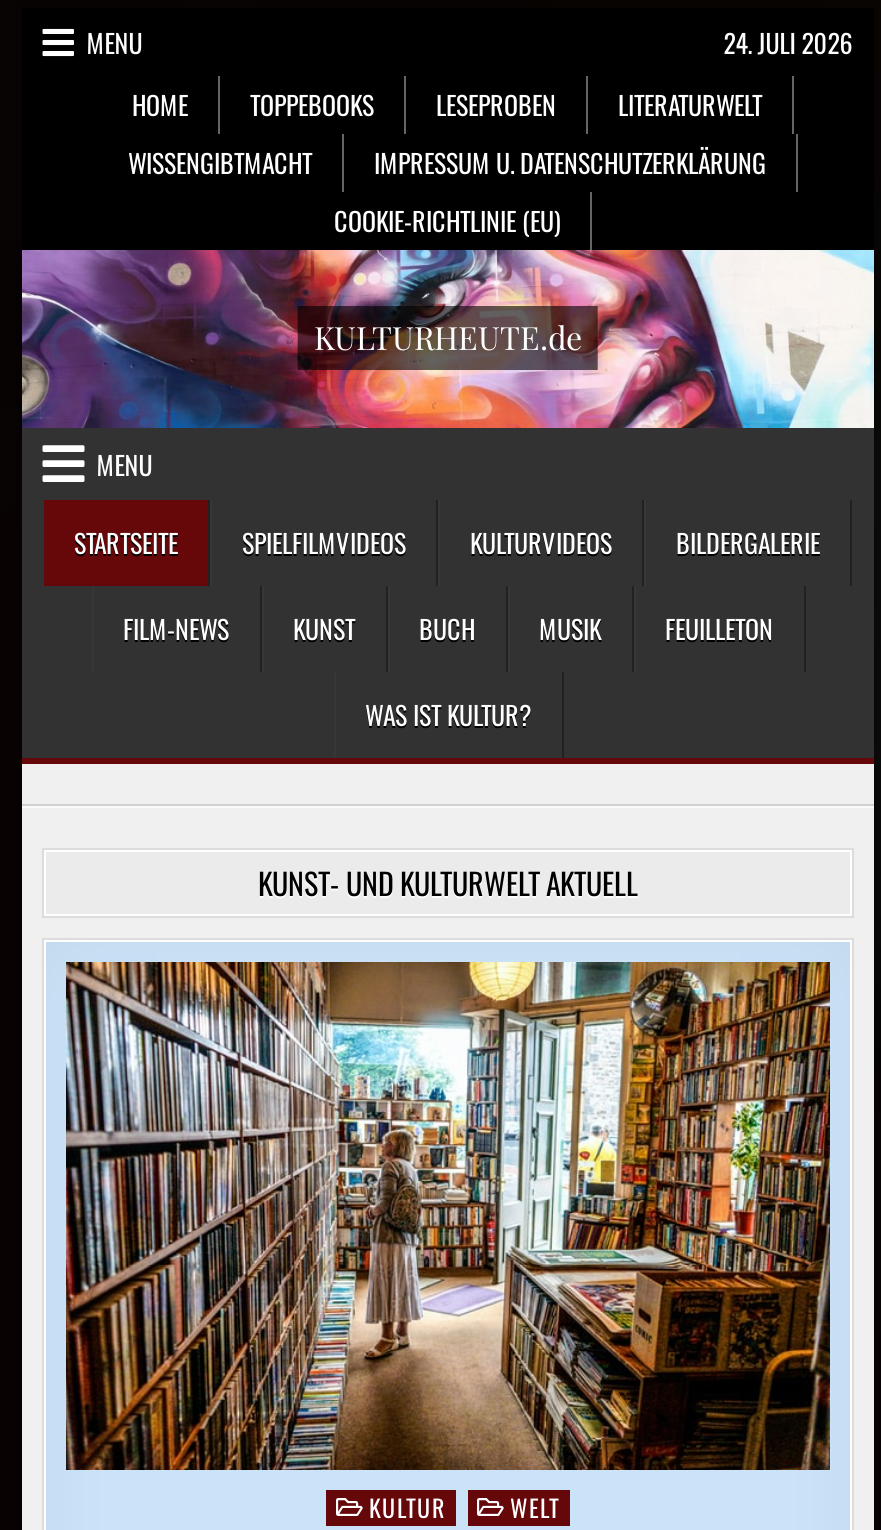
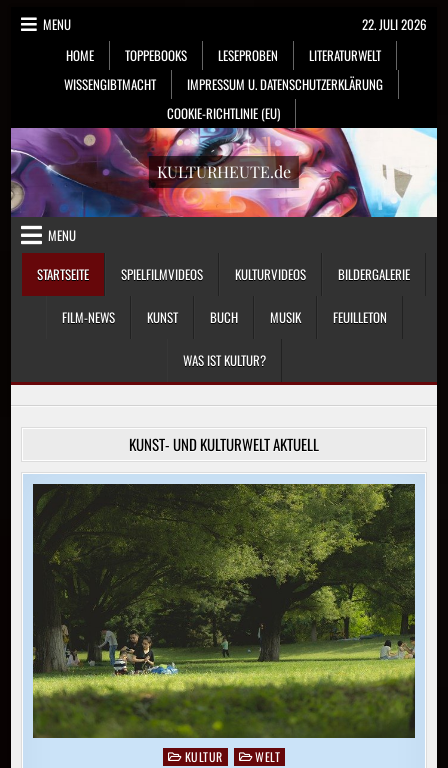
- 24. JULI 2026
+ 22. JULI 2026

- [image]
+ [image]
